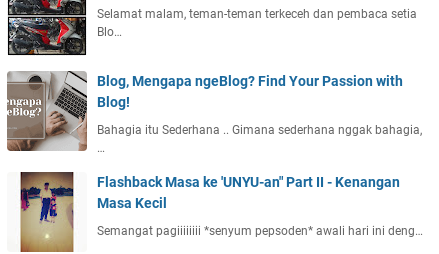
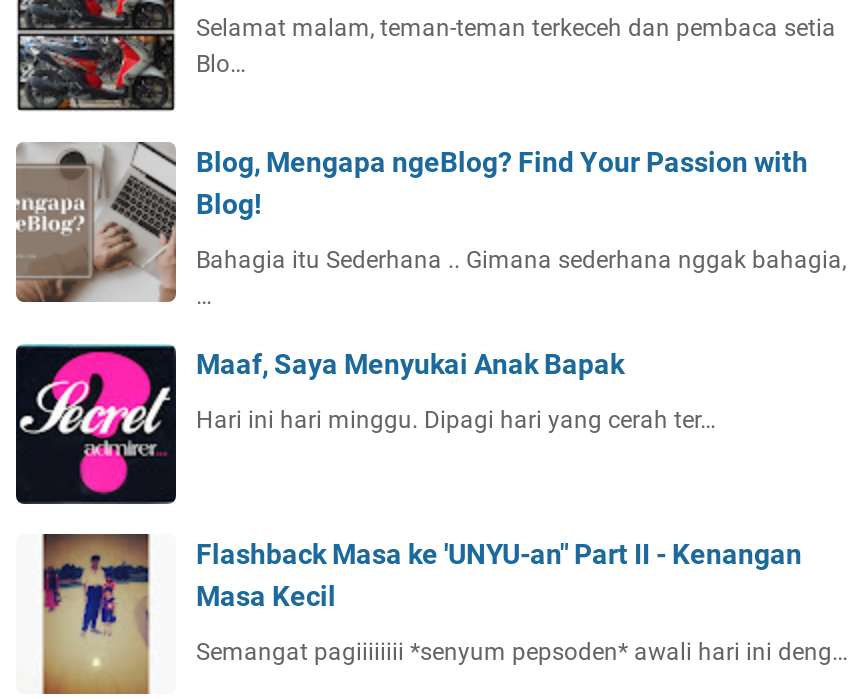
+ [image]
+ Maaf, Saya Menyukai Anak Bapak
+ Hari ini hari minggu. Dipagi hari yang cerah ter…
